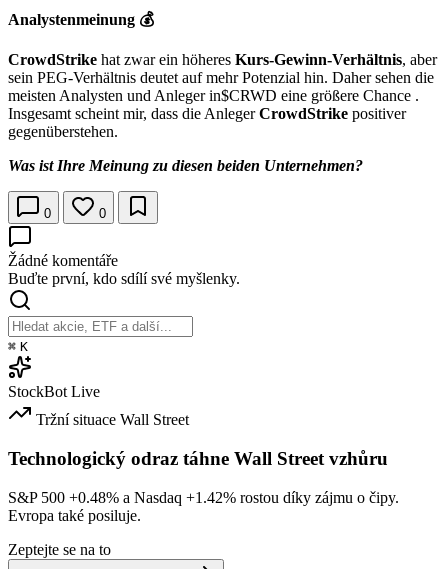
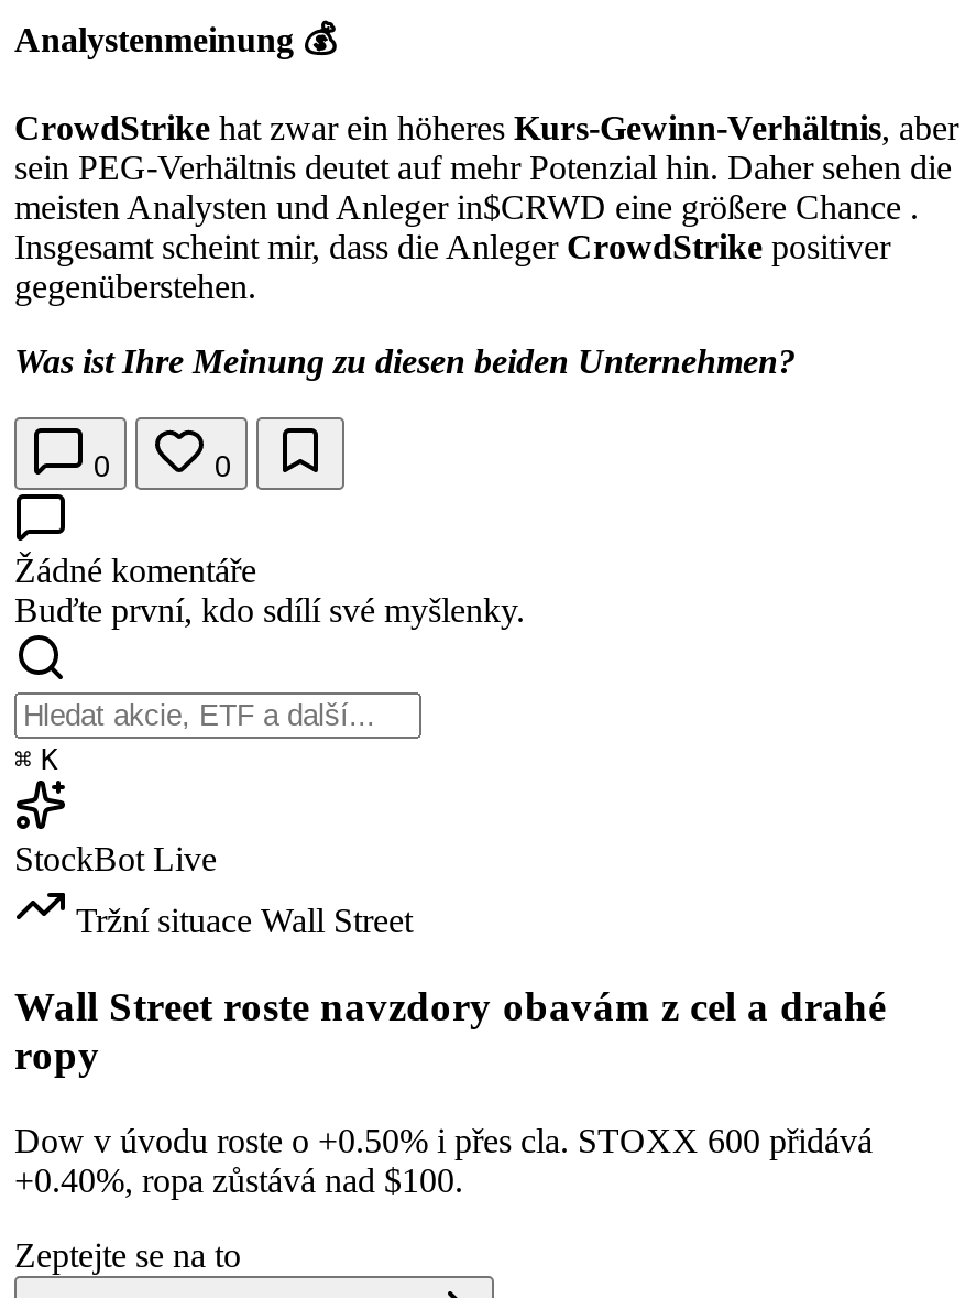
- Technologický odraz táhne Wall Street vzhůru
+ Wall Street roste navzdory obavám z cel a drahé
+ ropy

- S&P 500 +0.48% a Nasdaq +1.42% rostou díky zájmu o čipy.
- Evropa také posiluje.
+ Dow v úvodu roste o +0.50% i přes cla. STOXX 600 přidává
+ +0.40%, ropa zůstává nad $100.
